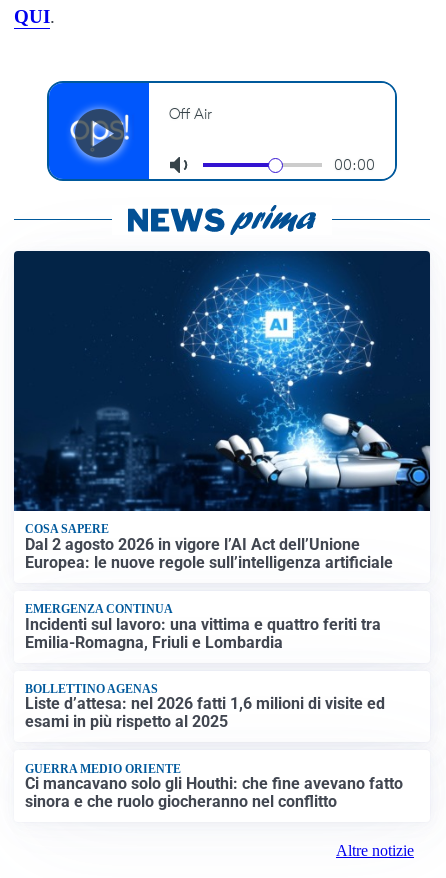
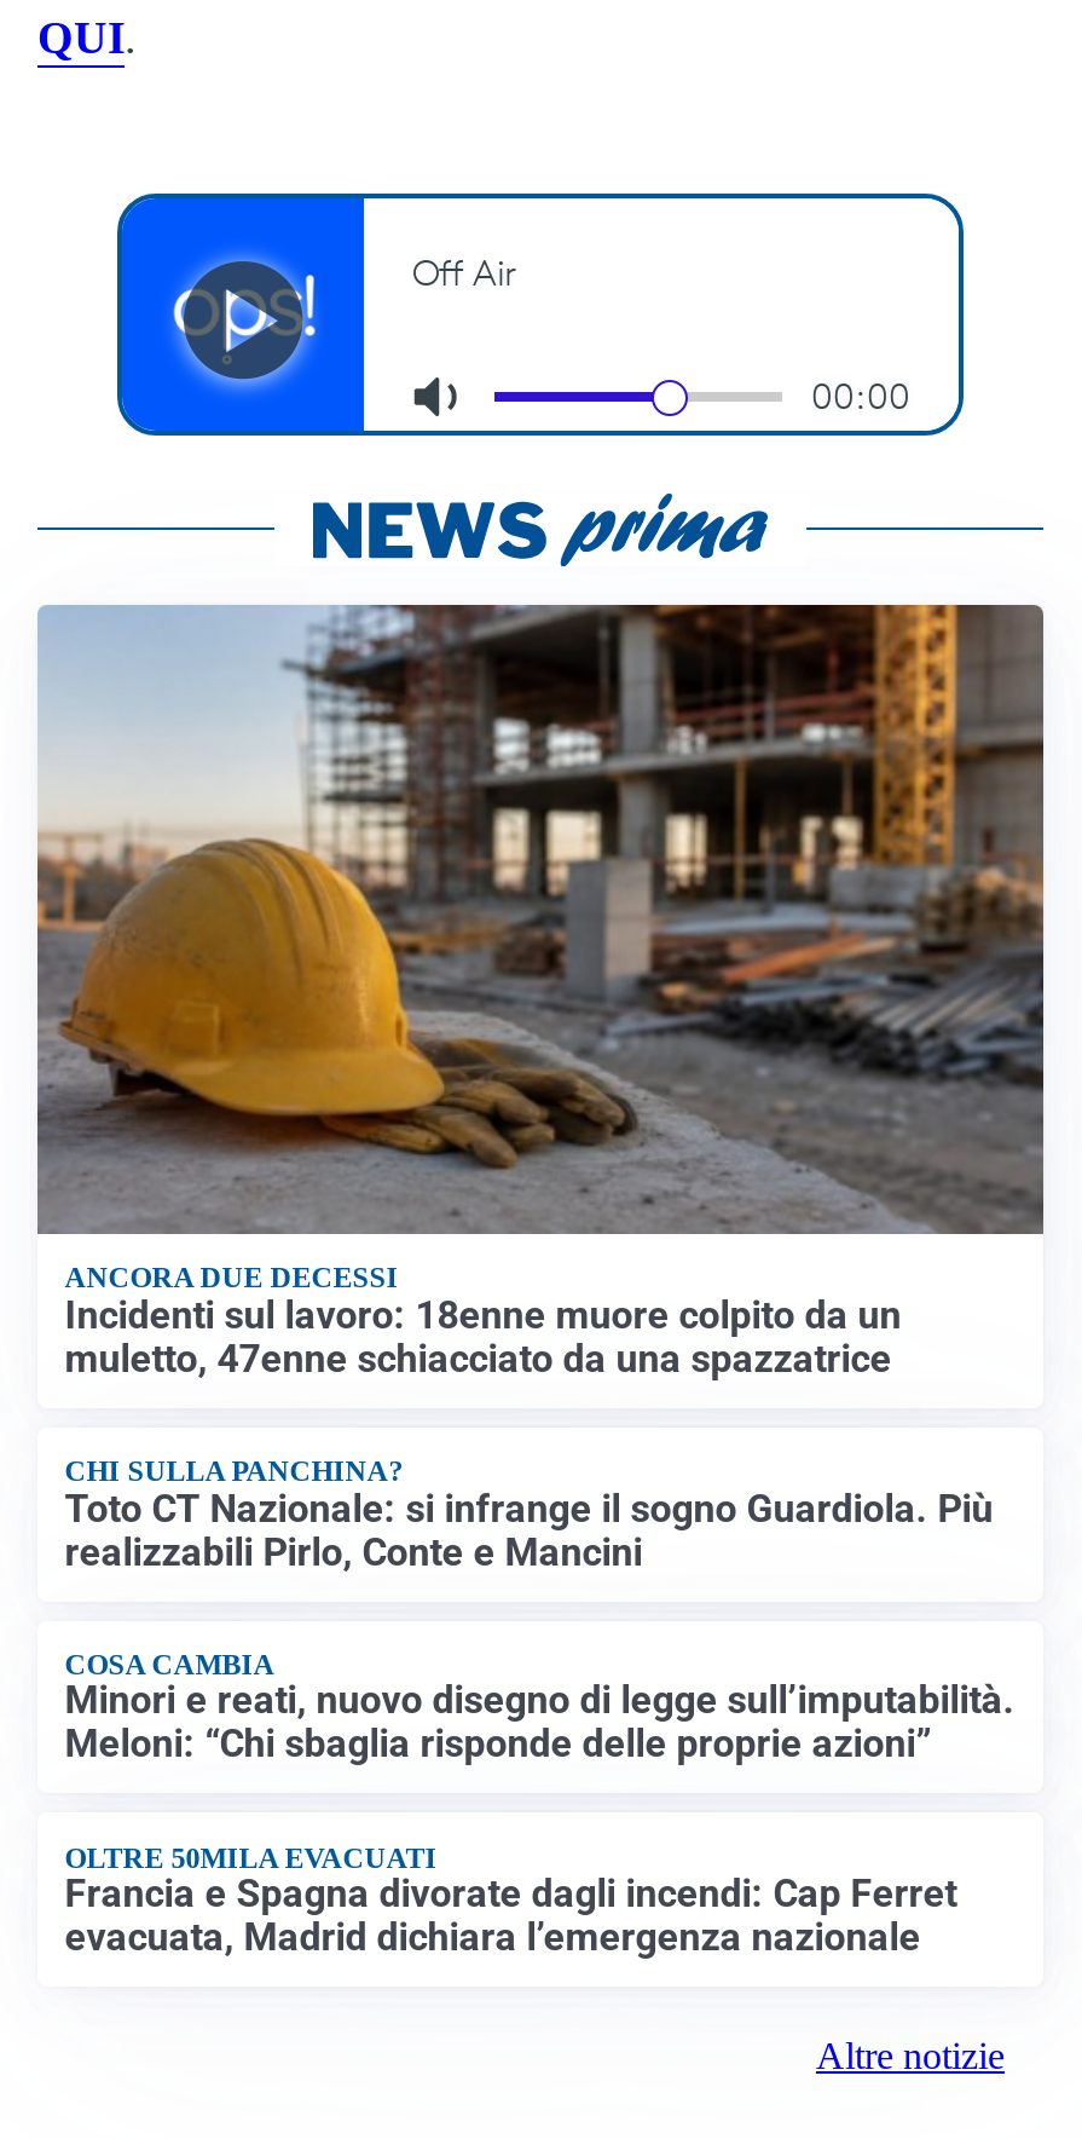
- [image]
- COSA SAPERE
- Dal 2 agosto 2026 in vigore l’AI Act dell’Unione
- Europea: le nuove regole sull’intelligenza artificiale
+ [image]
+ ANCORA DUE DECESSI
+ Incidenti sul lavoro: 18enne muore colpito da un
+ muletto, 47enne schiacciato da una spazzatrice

- EMERGENZA CONTINUA
- Incidenti sul lavoro: una vittima e quattro feriti tra
- Emilia-Romagna, Friuli e Lombardia
+ CHI SULLA PANCHINA?
+ Toto CT Nazionale: si infrange il sogno Guardiola. Più
+ realizzabili Pirlo, Conte e Mancini

- BOLLETTINO AGENAS
- Liste d’attesa: nel 2026 fatti 1,6 milioni di visite ed
- esami in più rispetto al 2025
+ COSA CAMBIA
+ Minori e reati, nuovo disegno di legge sull’imputabilità.
+ Meloni: “Chi sbaglia risponde delle proprie azioni”

- GUERRA MEDIO ORIENTE
- Ci mancavano solo gli Houthi: che fine avevano fatto
- sinora e che ruolo giocheranno nel conflitto
+ OLTRE 50MILA EVACUATI
+ Francia e Spagna divorate dagli incendi: Cap Ferret
+ evacuata, Madrid dichiara l’emergenza nazionale
